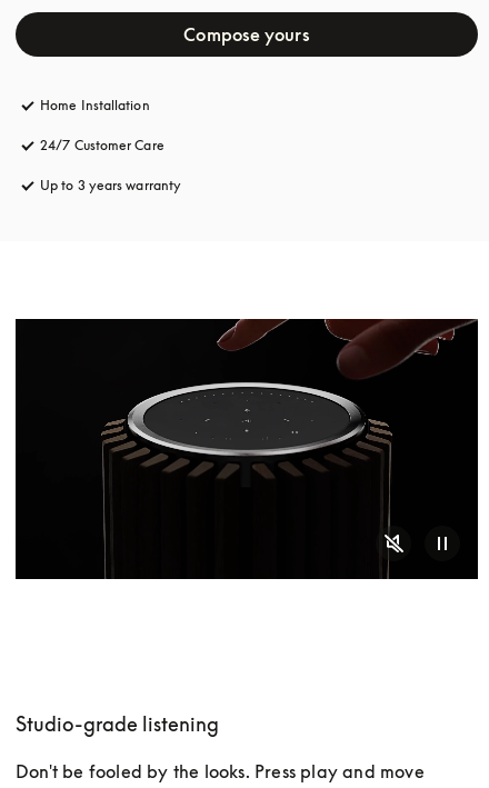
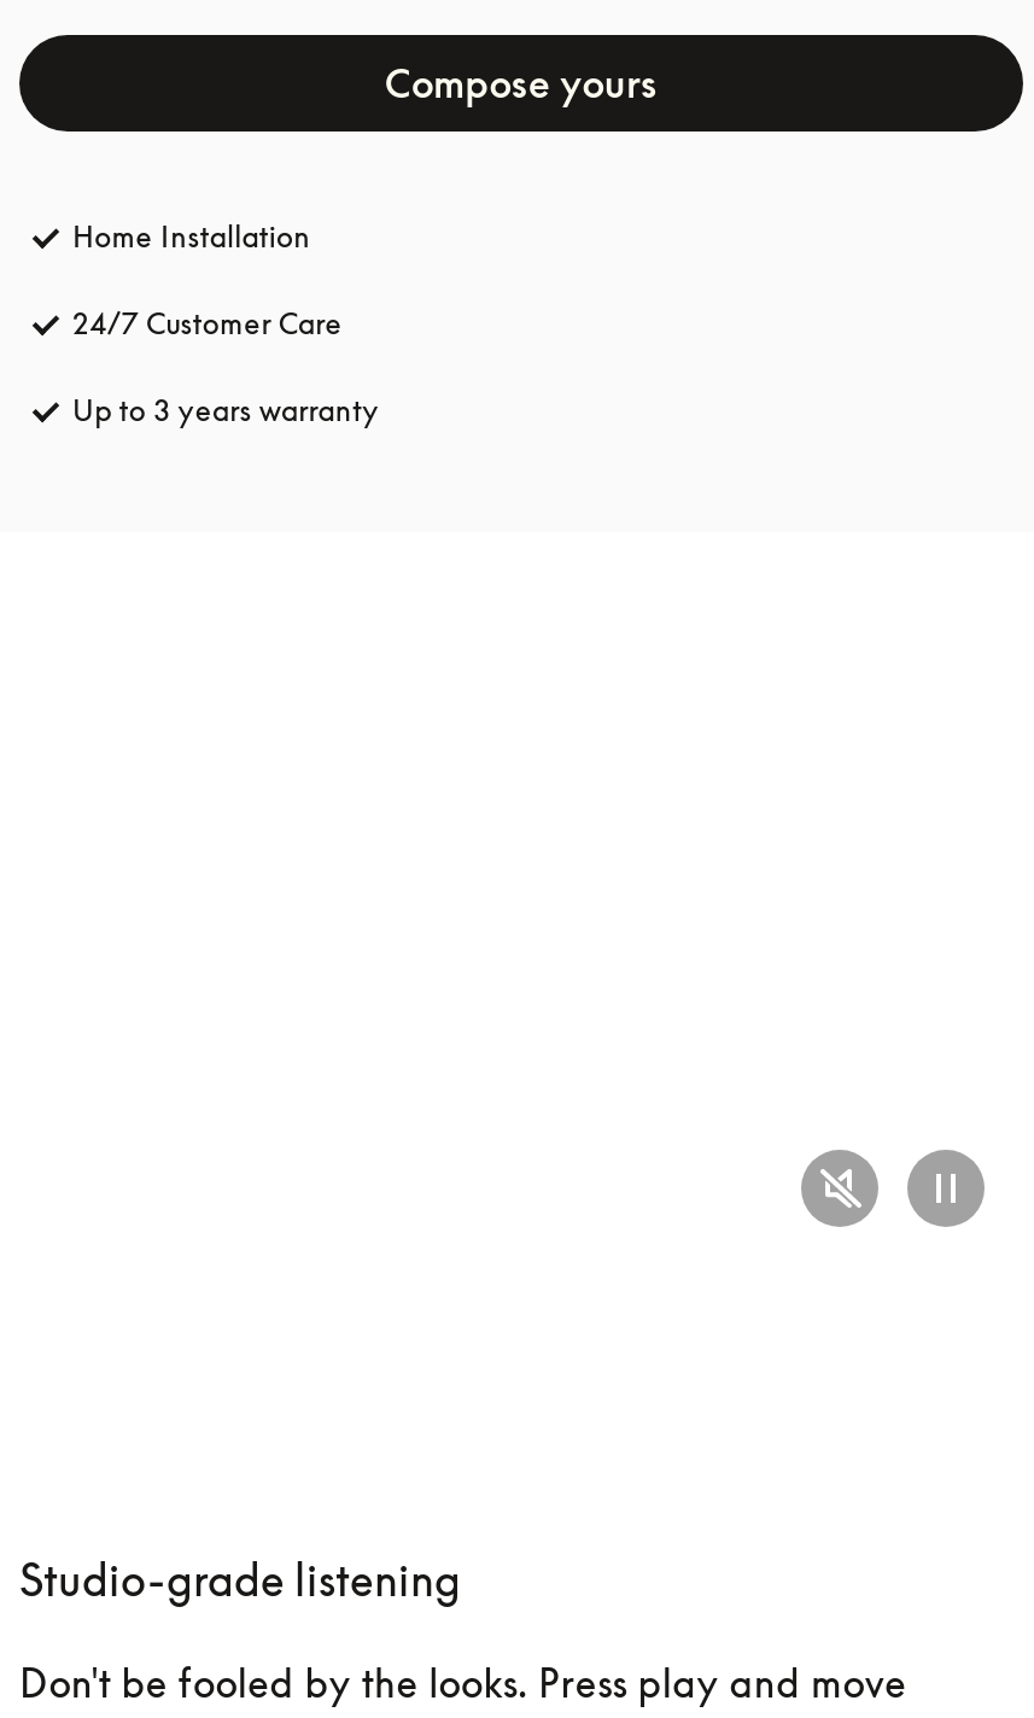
- [image]
